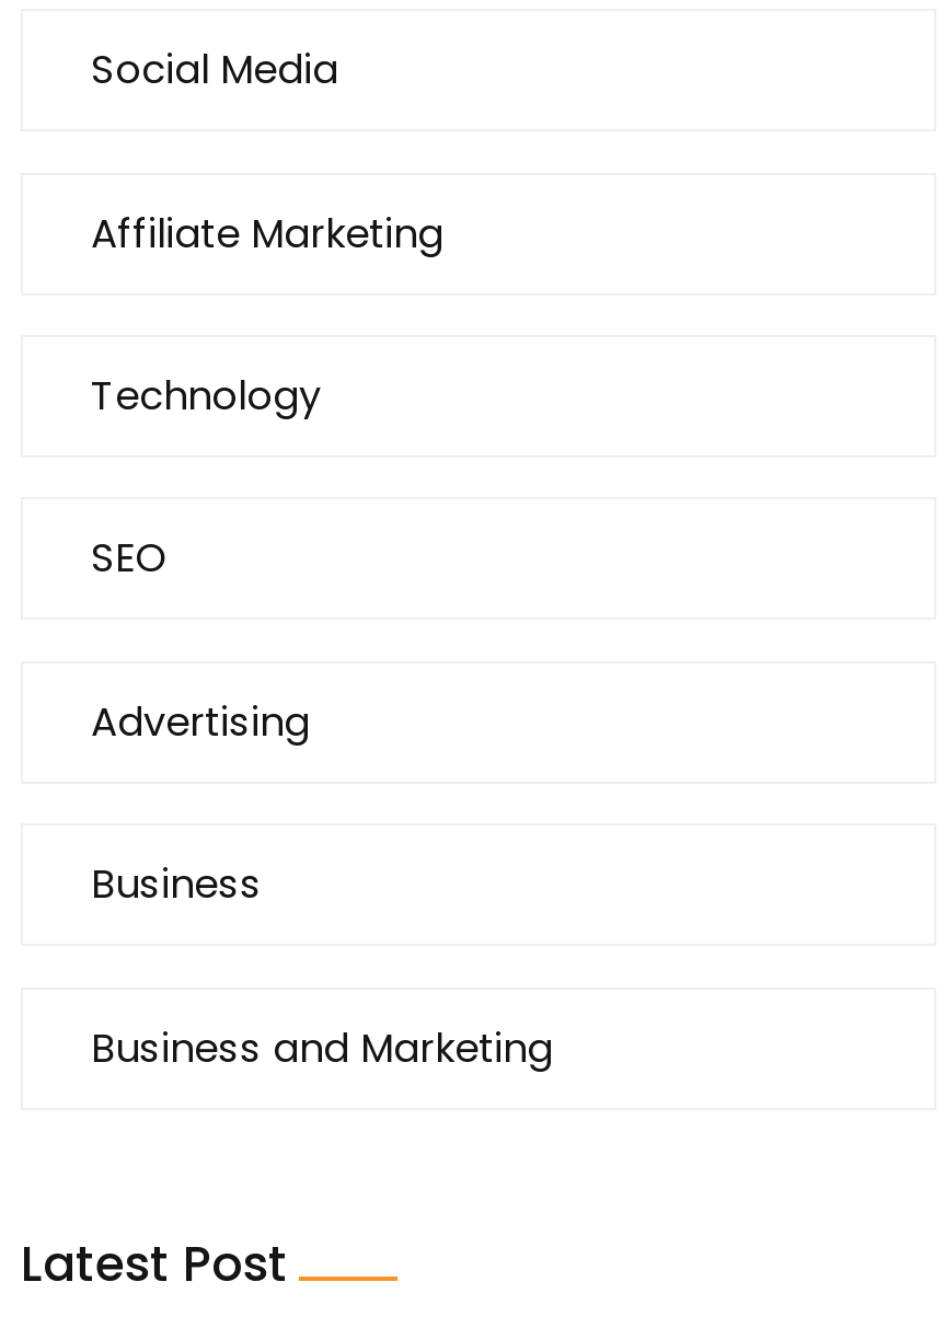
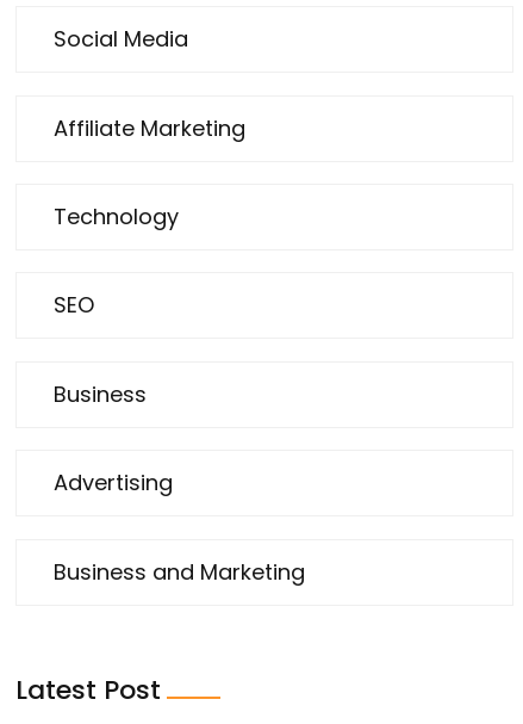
moved down: Advertising

moved up: Business
